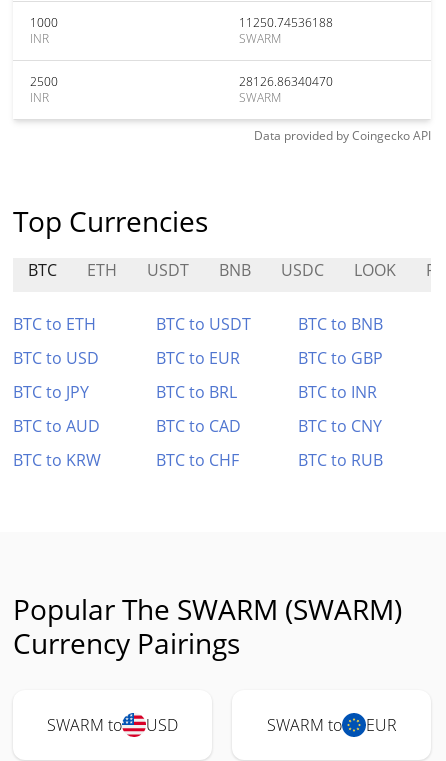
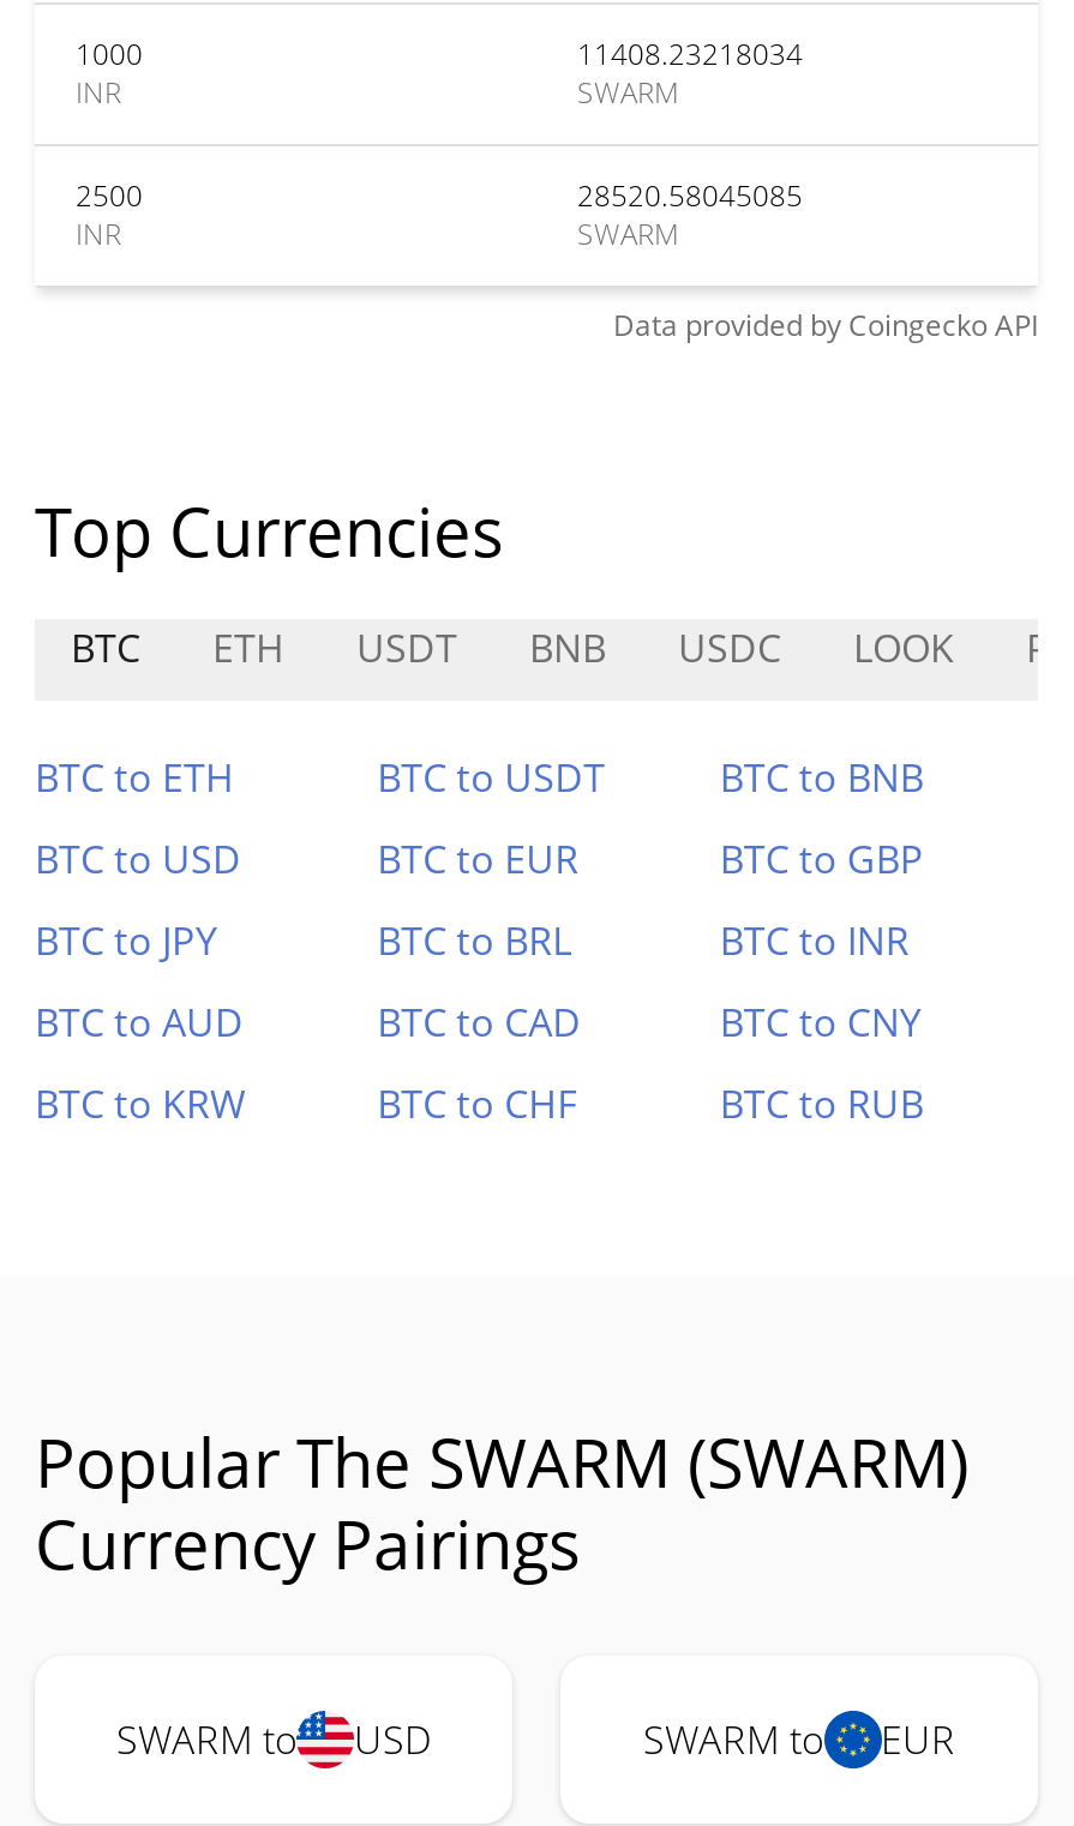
- 11250.74536188
+ 11408.23218034

- 28126.86340470
+ 28520.58045085
